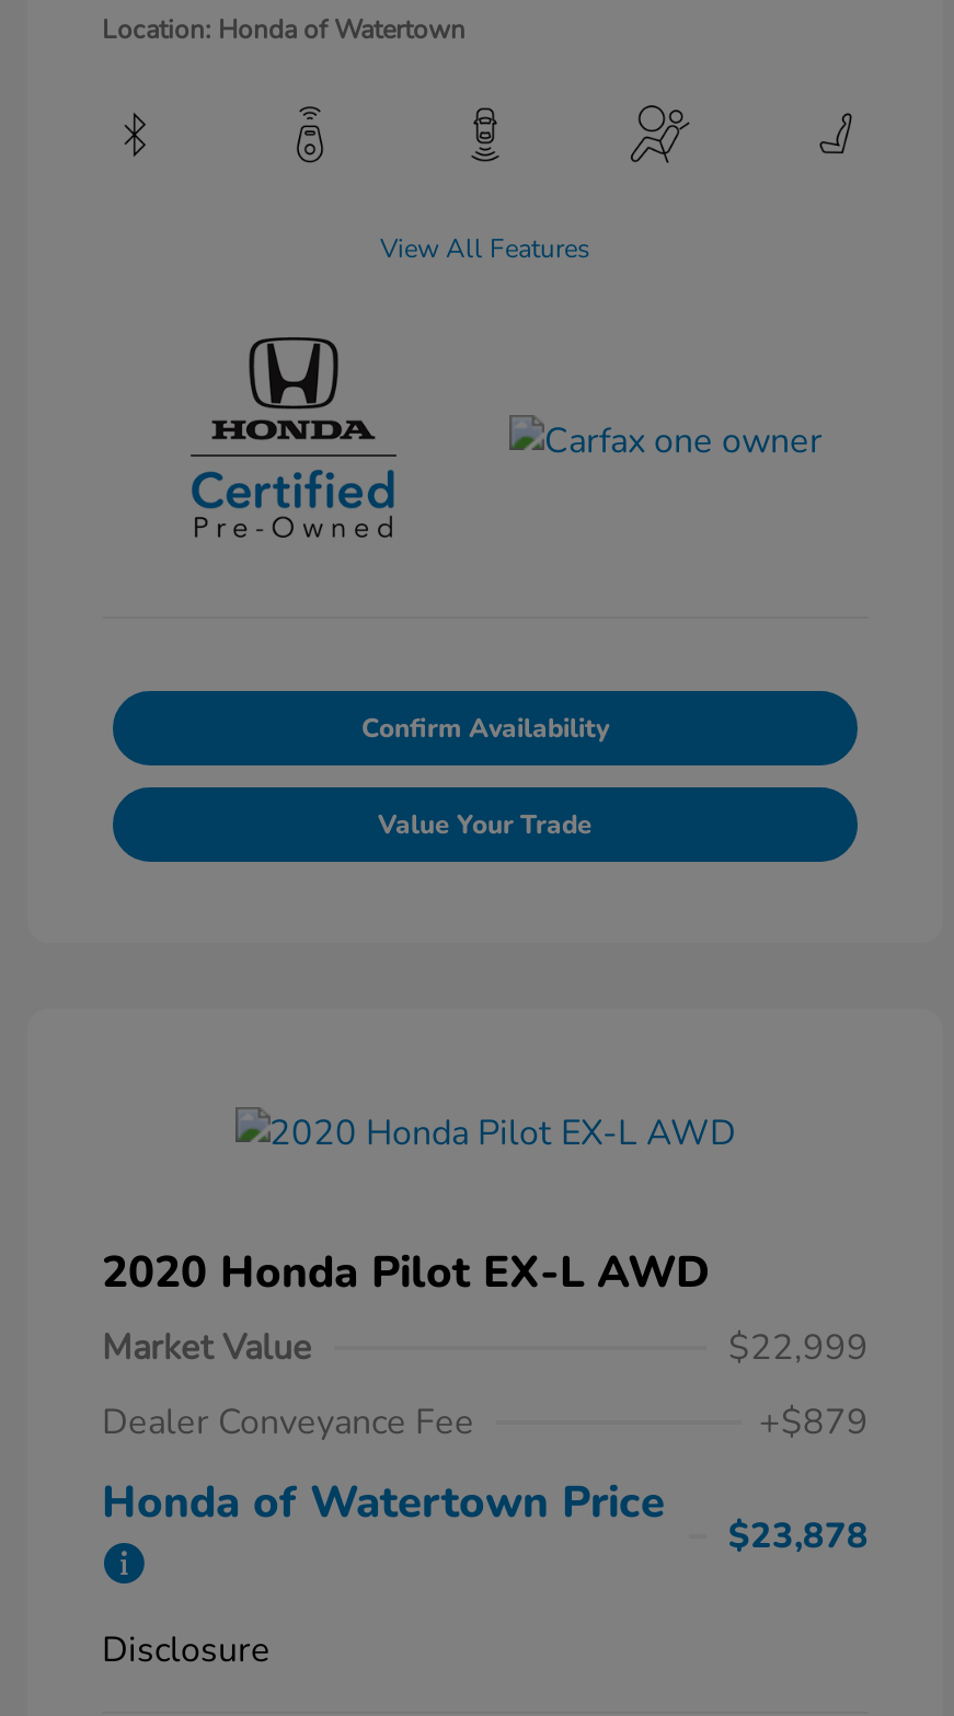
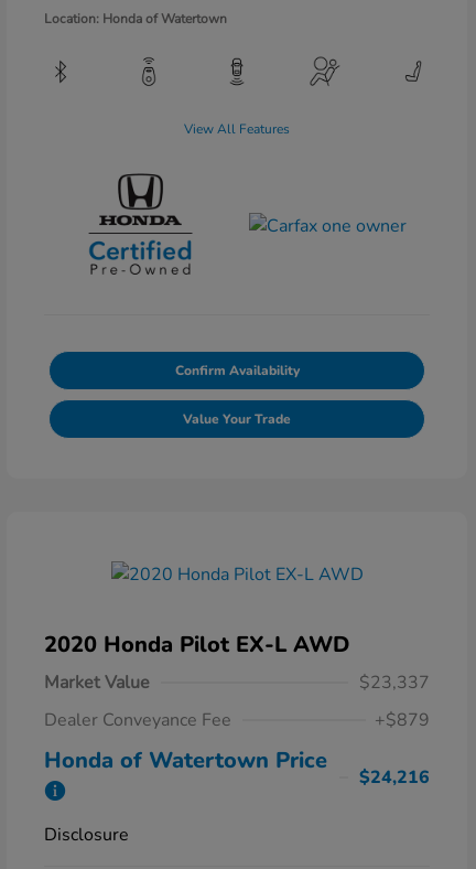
- $22,999
+ $23,337

- $23,878
+ $24,216
